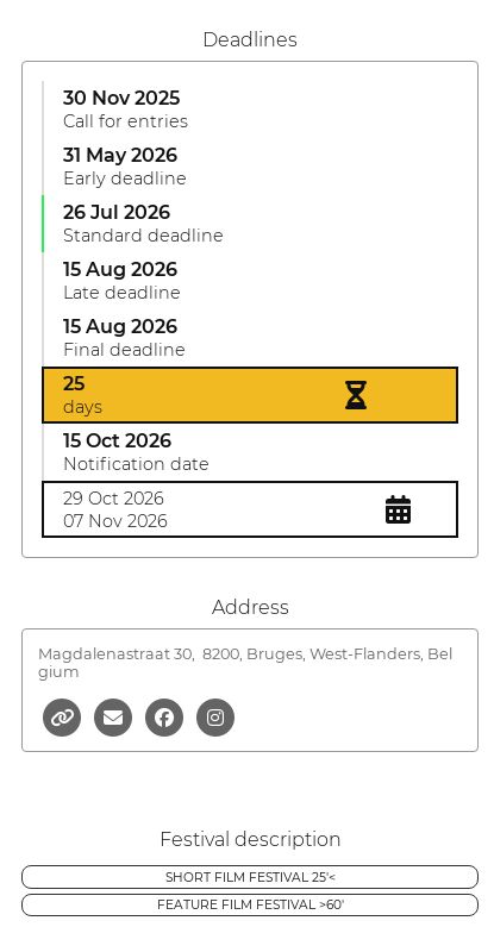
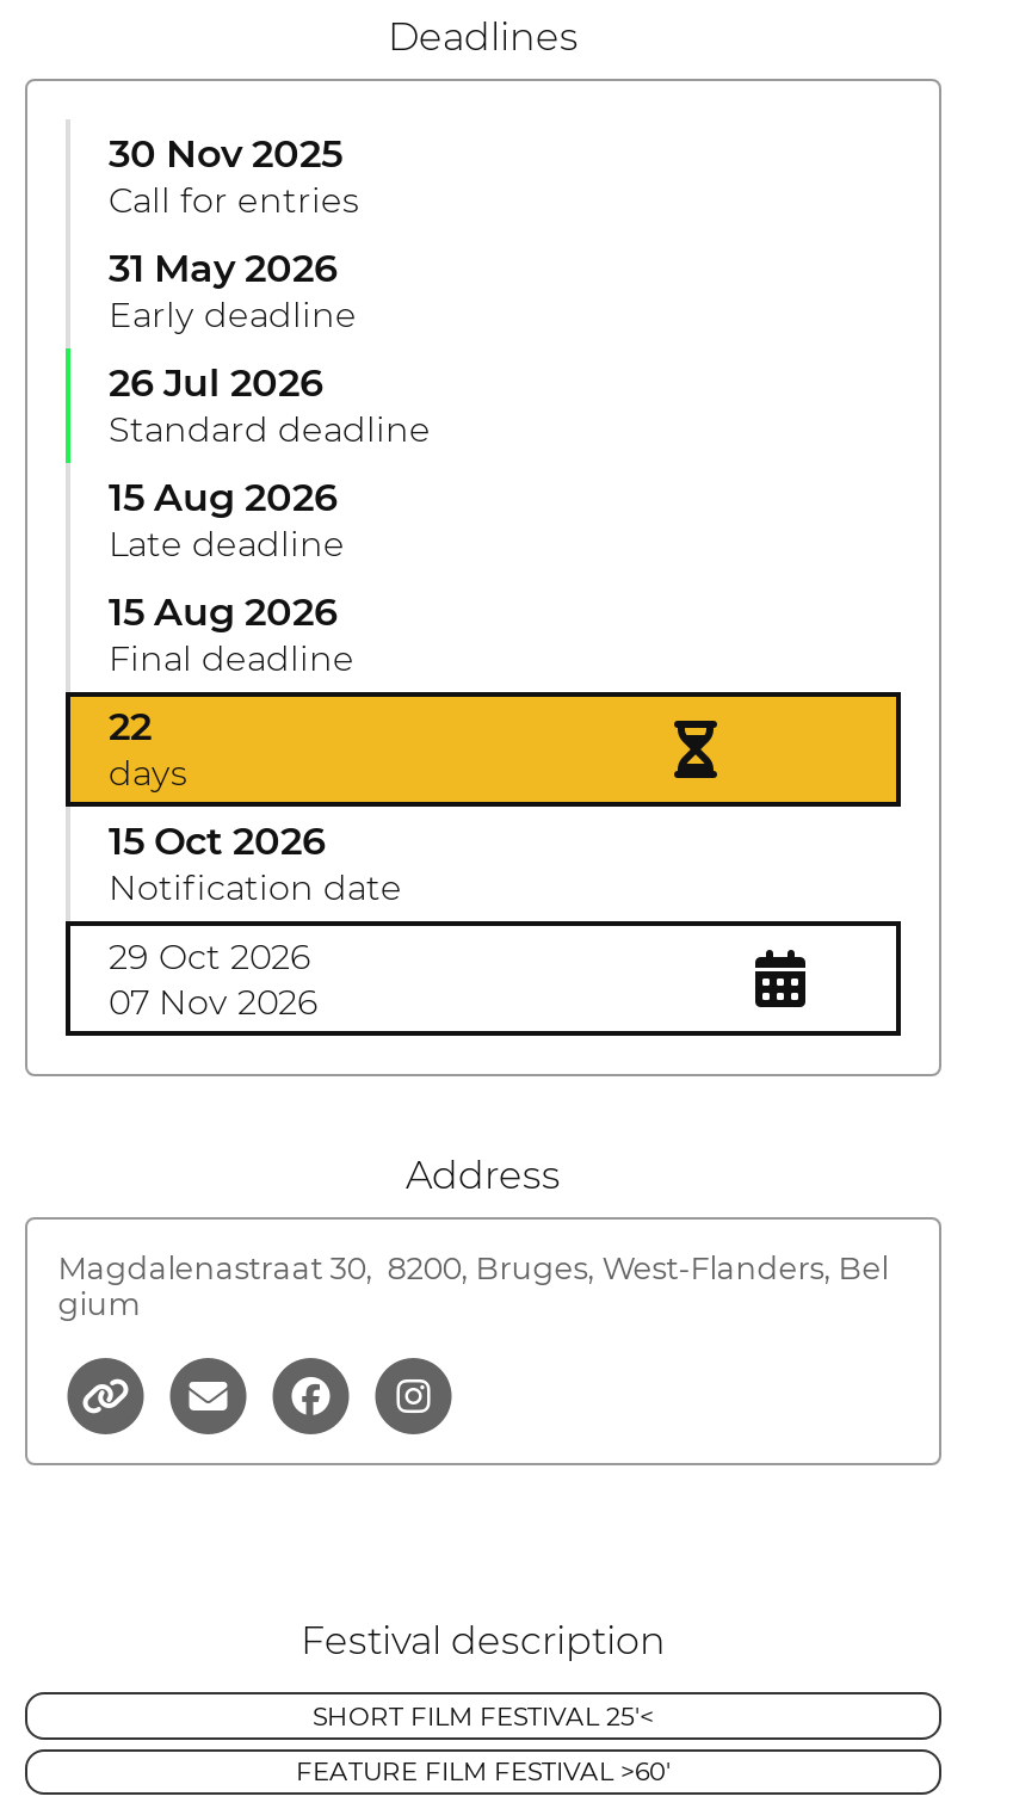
- 25
+ 22
